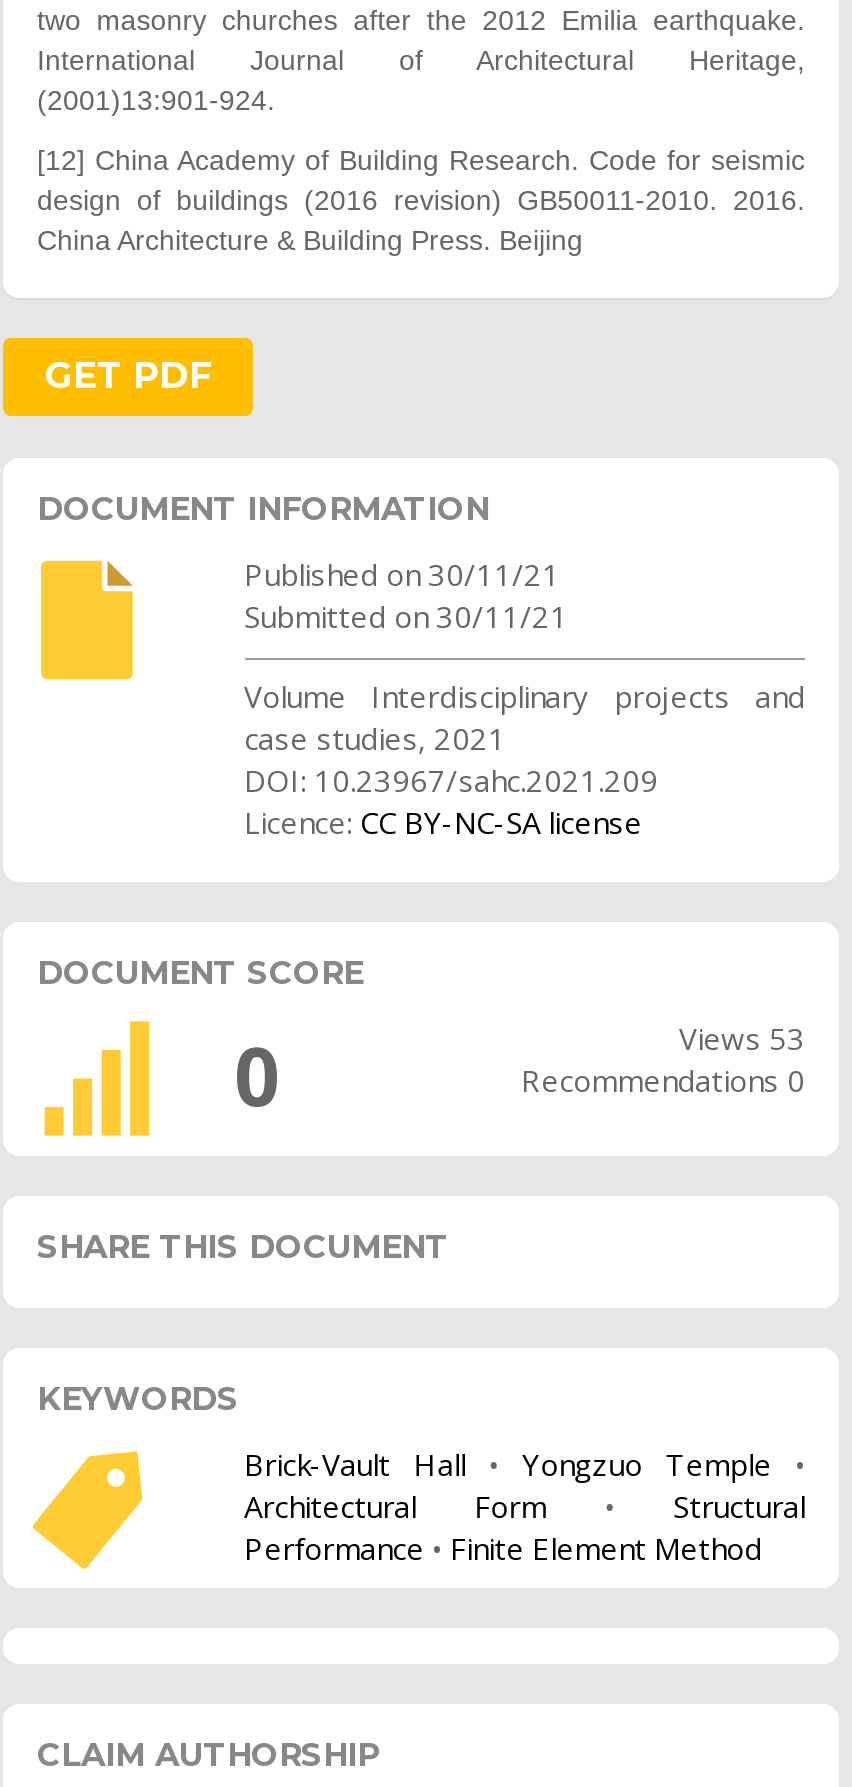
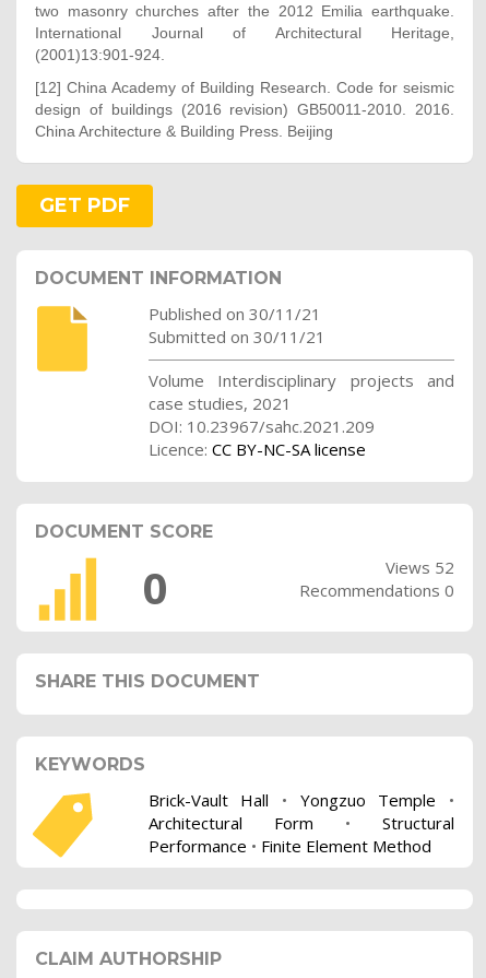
- Views 53
+ Views 52
